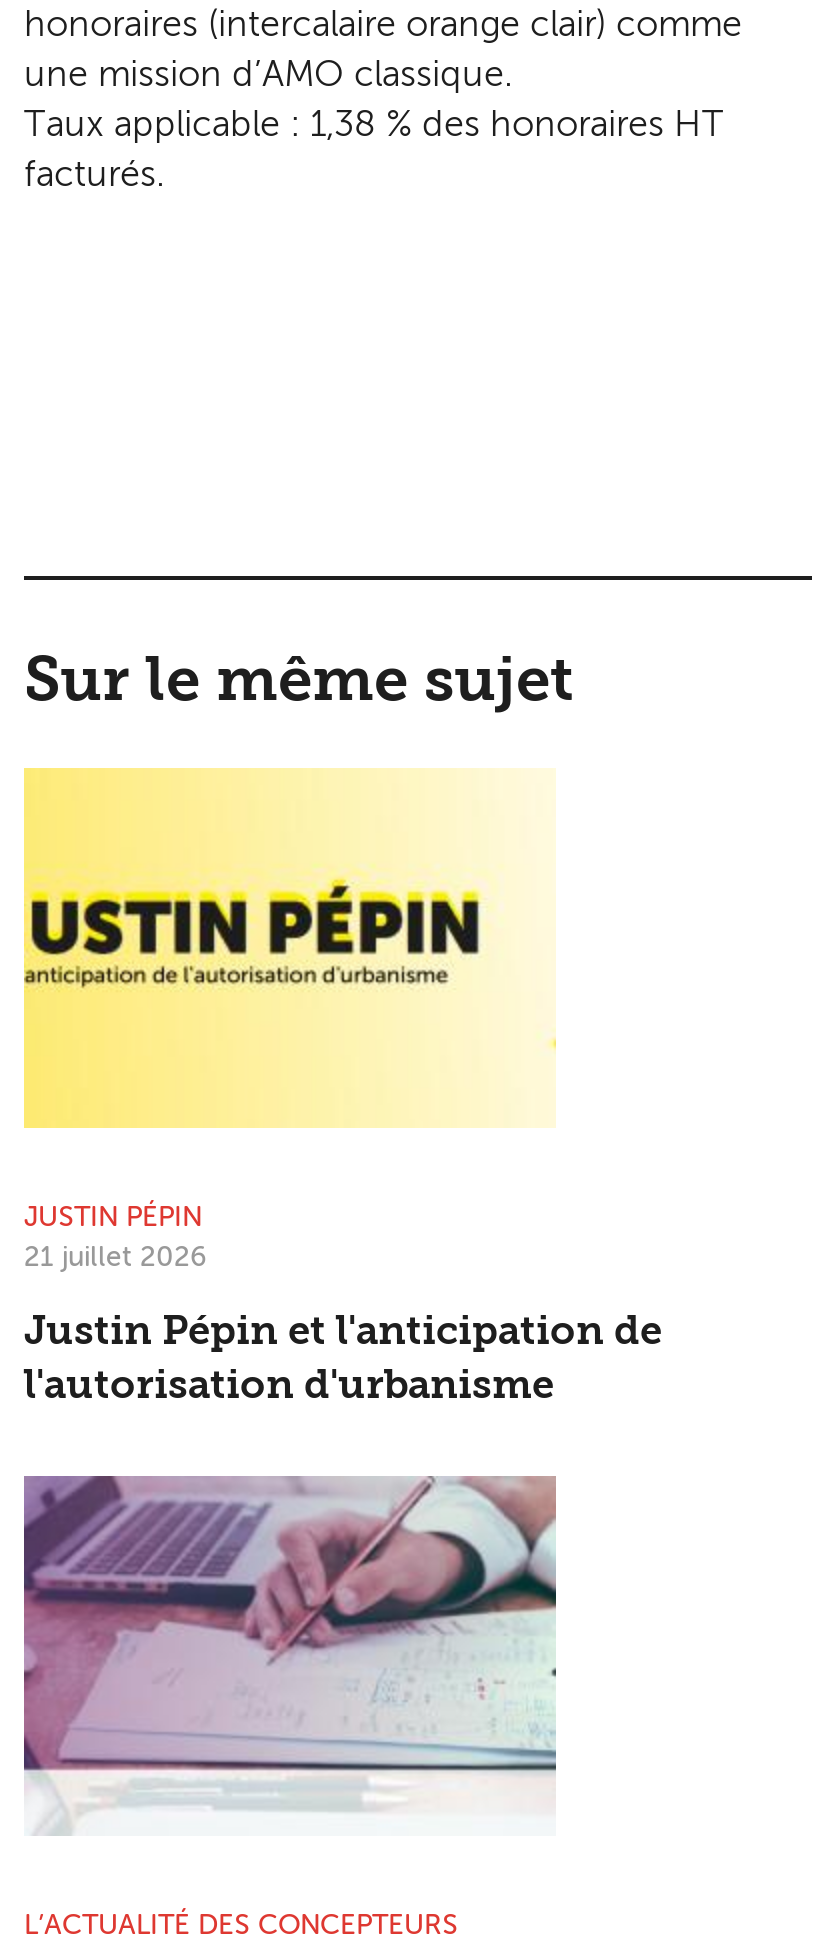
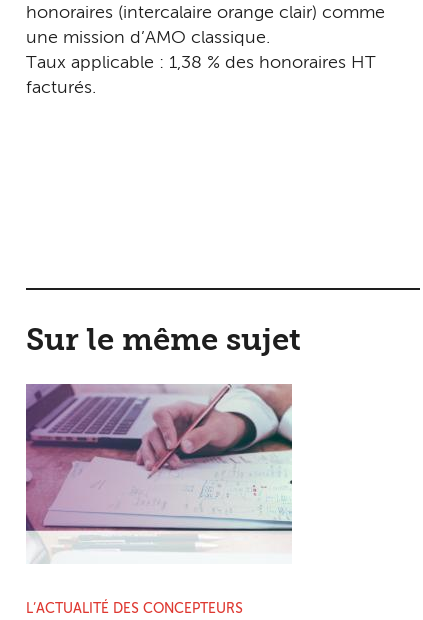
- [image]
- JUSTIN PÉPIN
- 21 juillet 2026
- Justin Pépin et l'anticipation de
- l'autorisation d'urbanisme
